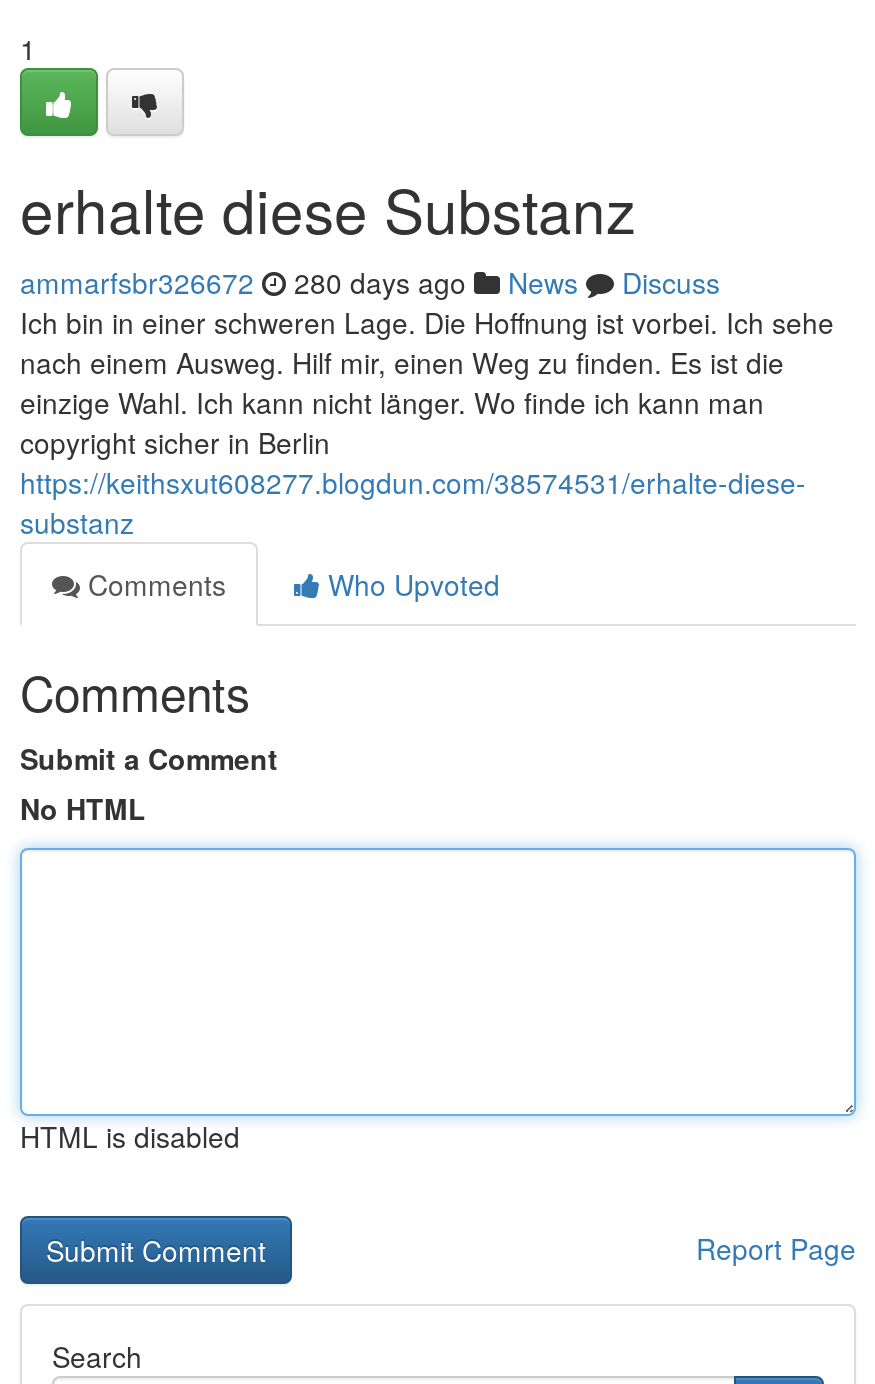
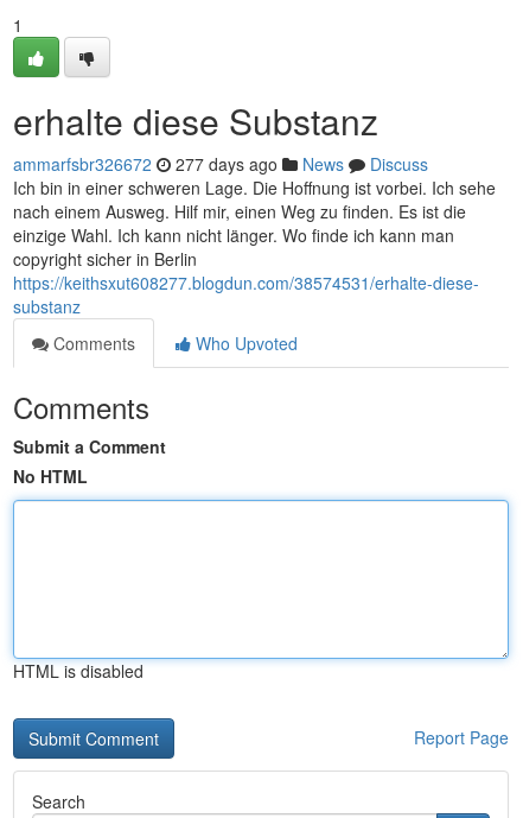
- ammarfsbr326672 280 days ago News Discuss
+ ammarfsbr326672 277 days ago News Discuss
